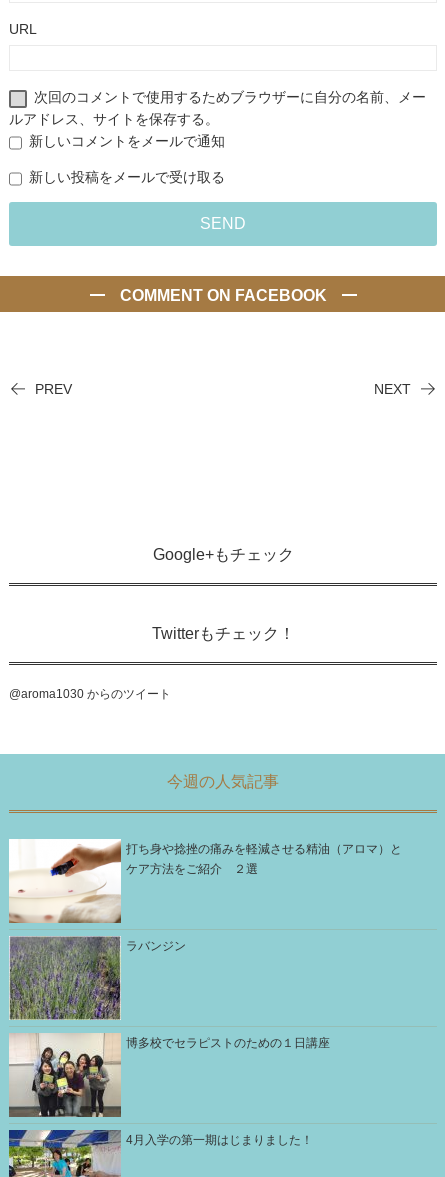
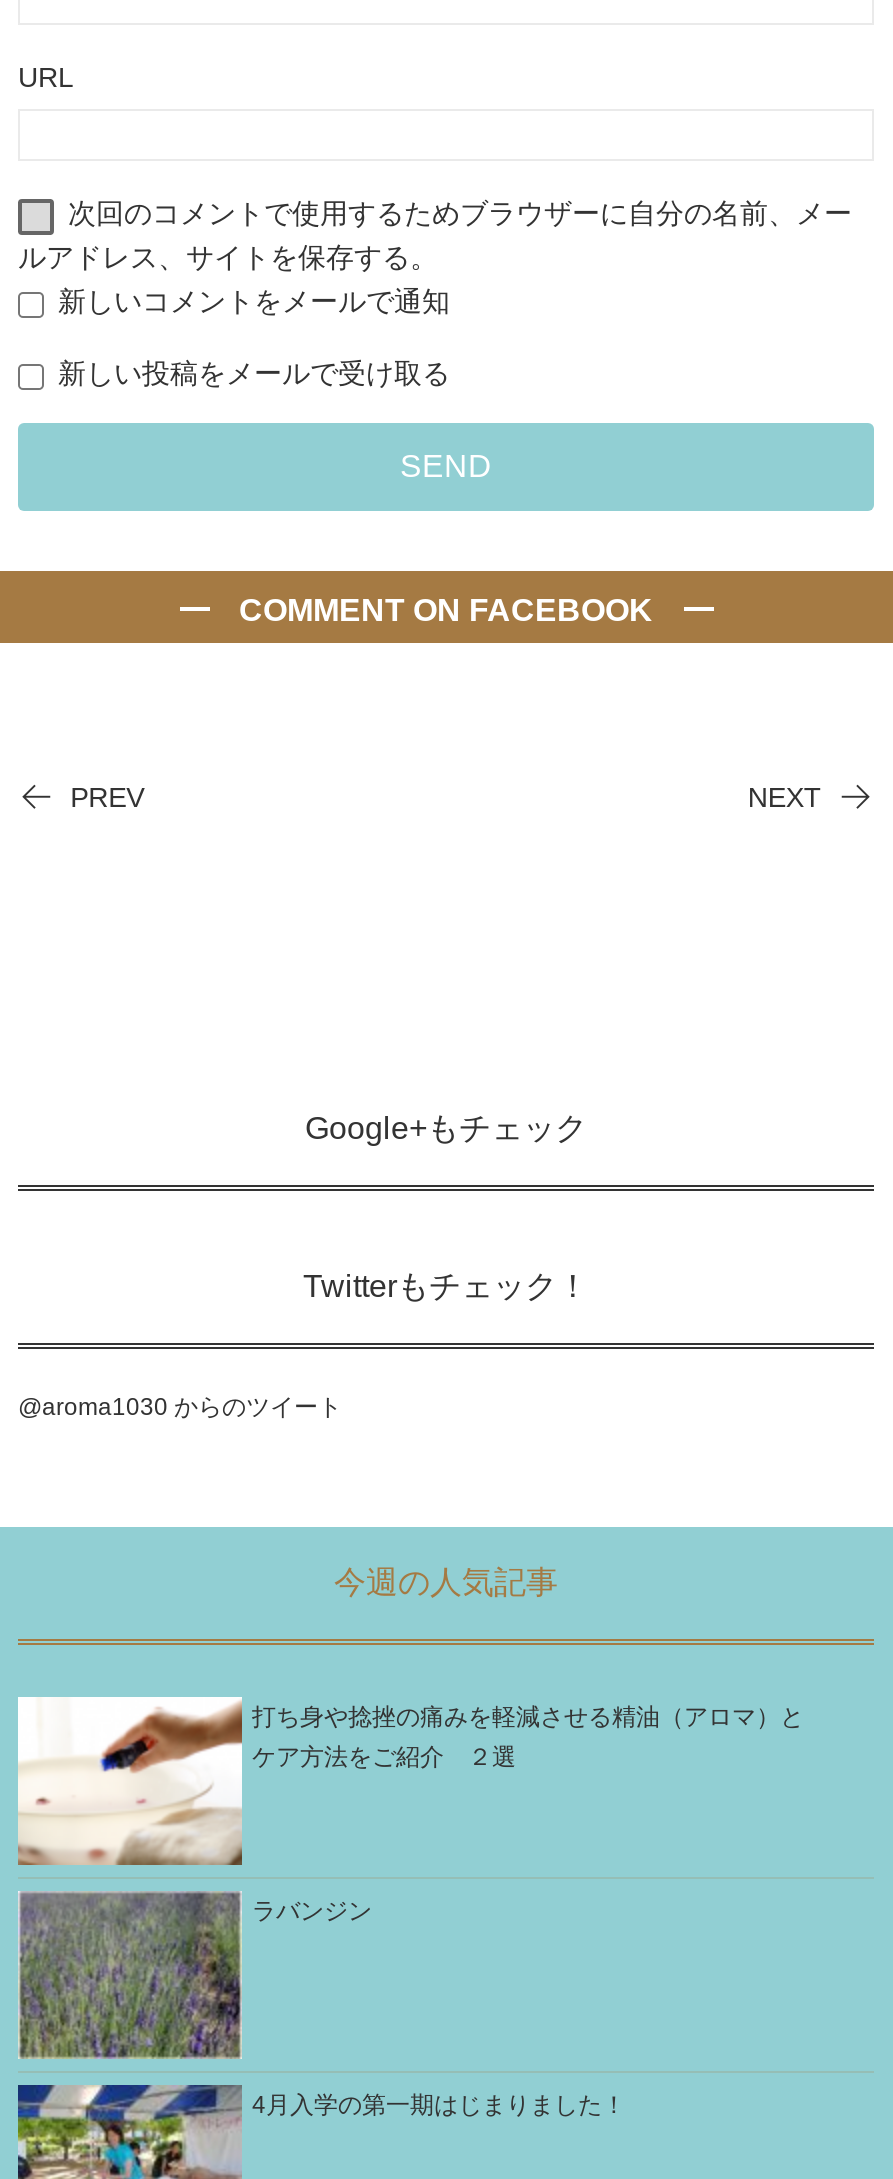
- [image]
- 博多校でセラピストのための１日講座
